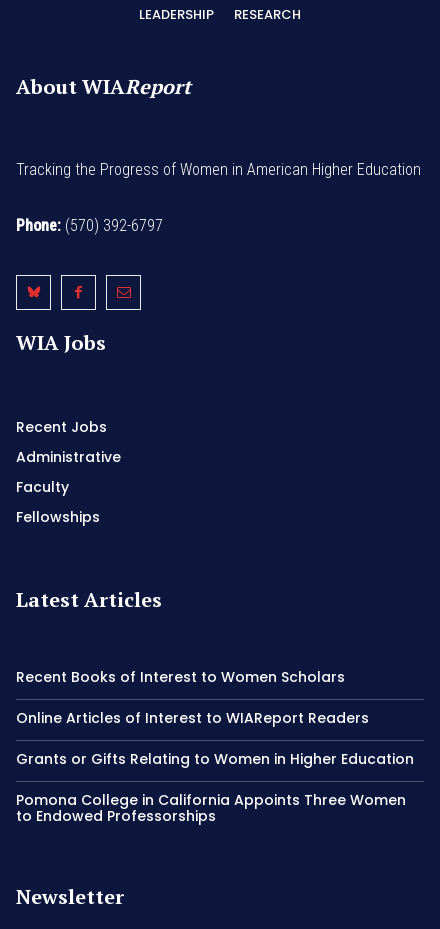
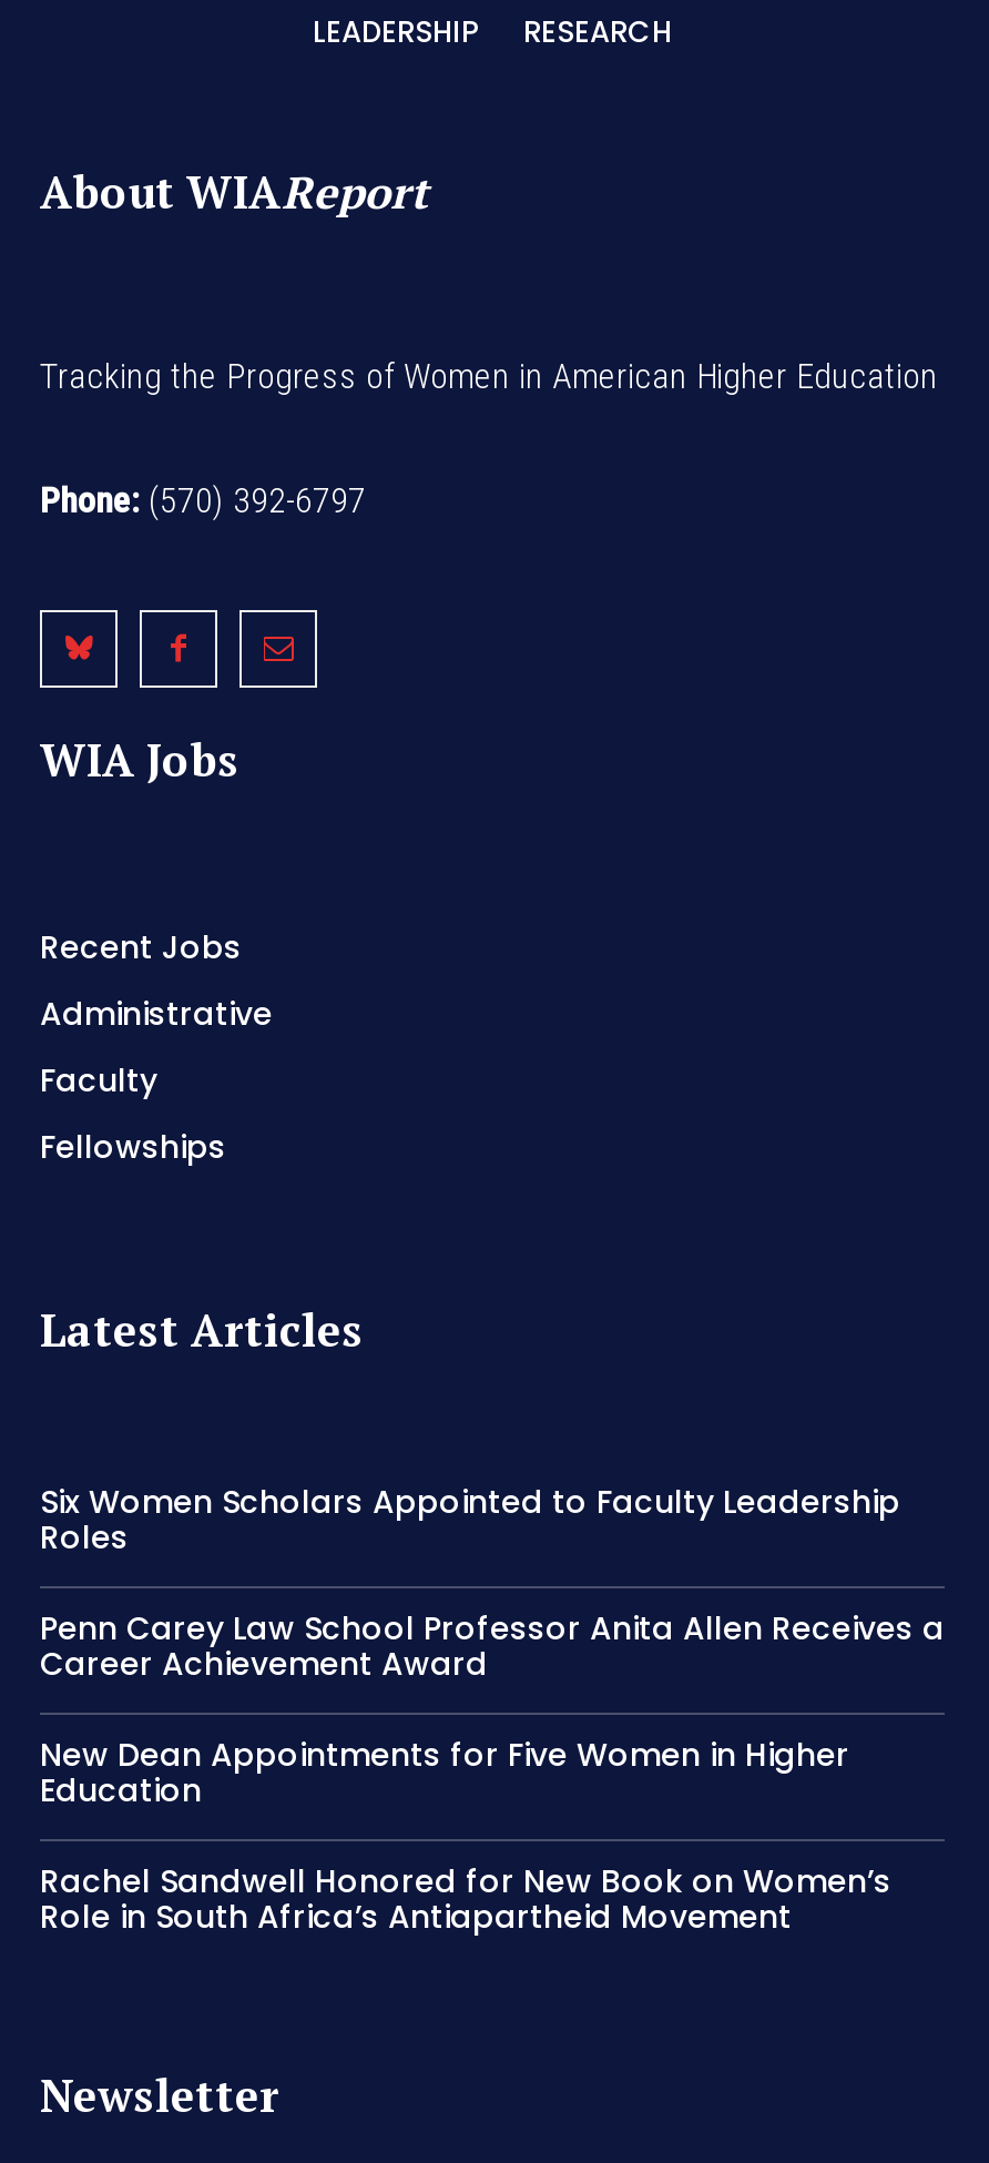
- Recent Books of Interest to Women Scholars
+ Six Women Scholars Appointed to Faculty Leadership
+ Roles

- Online Articles of Interest to WIAReport Readers
+ Penn Carey Law School Professor Anita Allen Receives a
+ Career Achievement Award

- Grants or Gifts Relating to Women in Higher Education
+ New Dean Appointments for Five Women in Higher
+ Education

- Pomona College in California Appoints Three Women
- to Endowed Professorships
+ Rachel Sandwell Honored for New Book on Women’s
+ Role in South Africa’s Antiapartheid Movement
